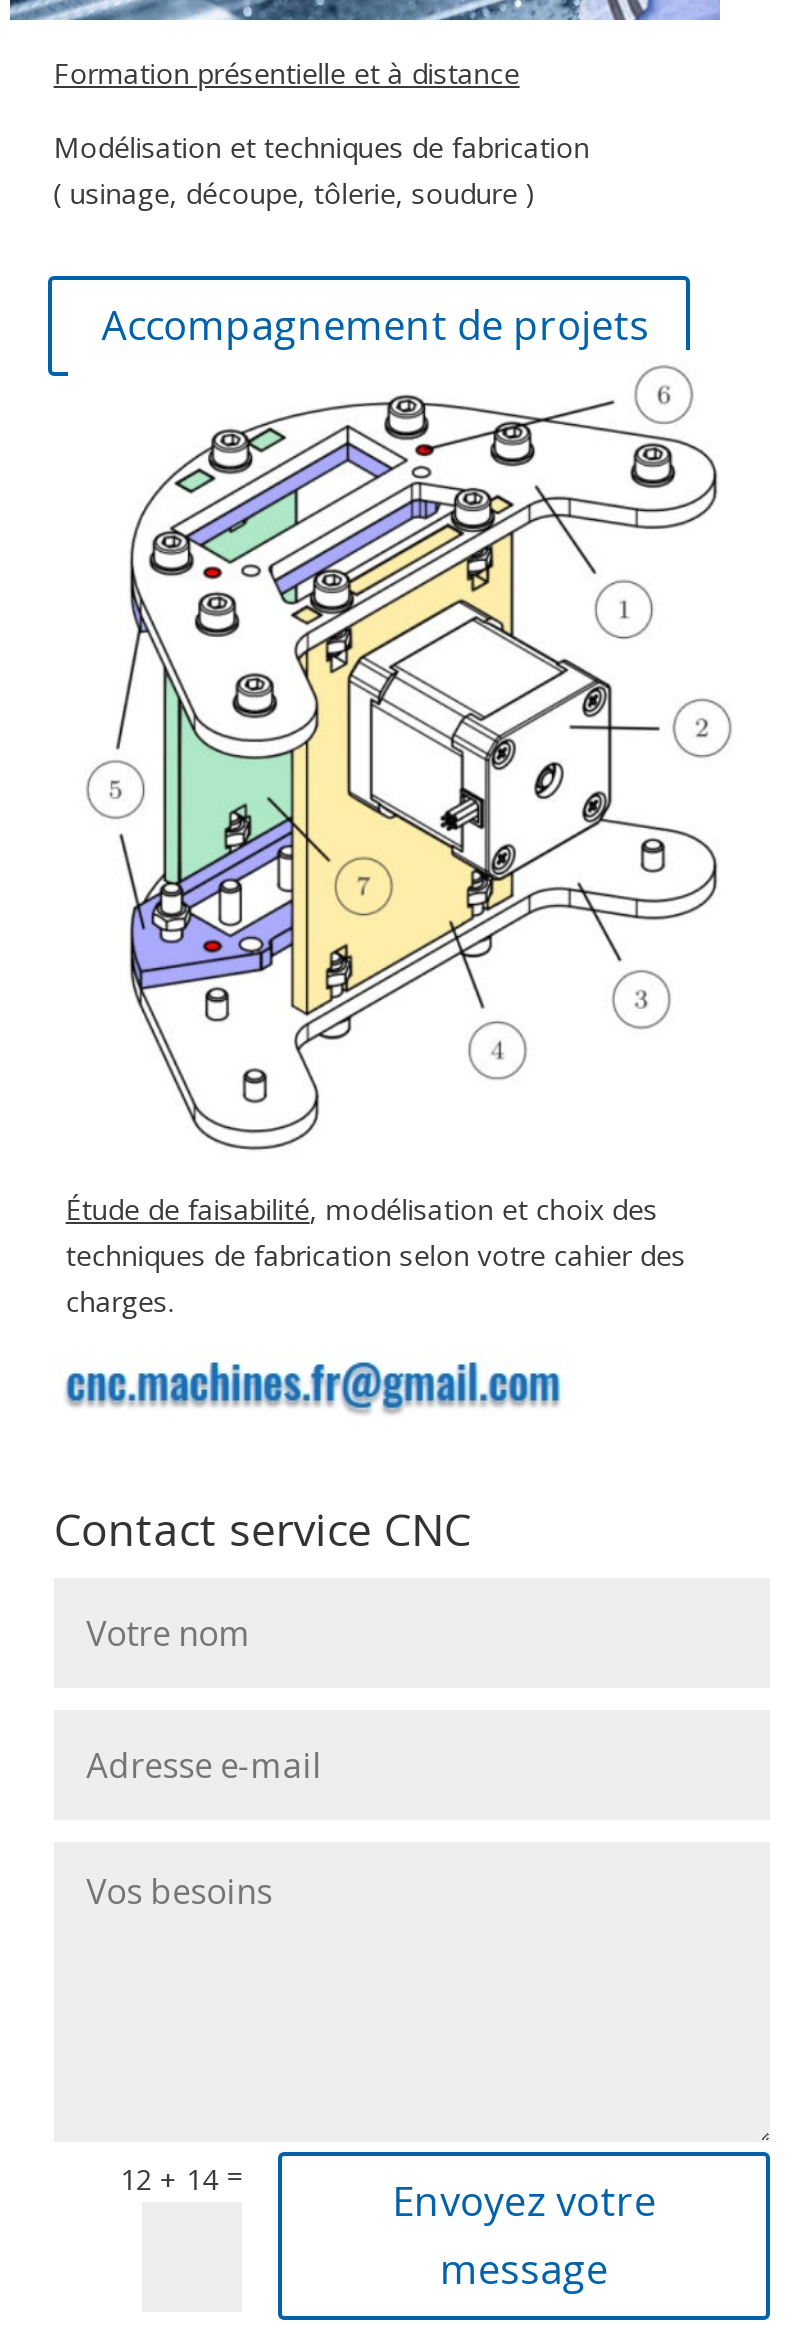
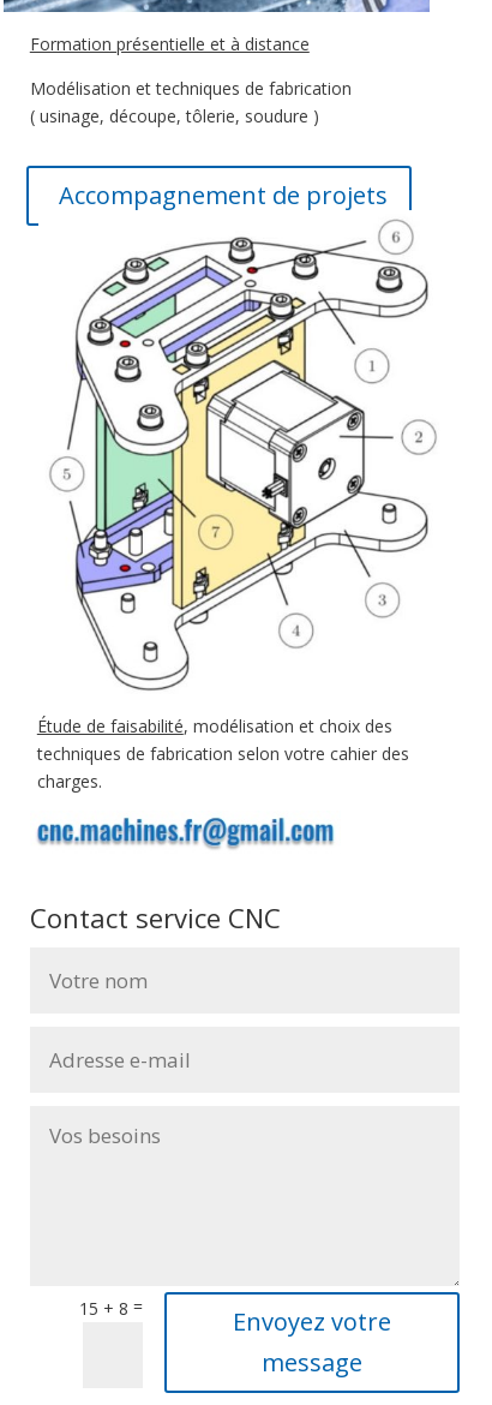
- 12 + 14 =
+ 15 + 8 =
